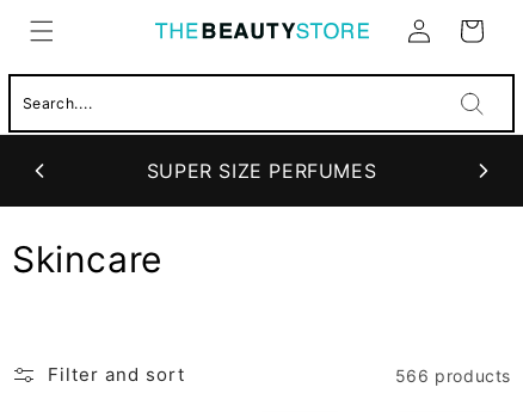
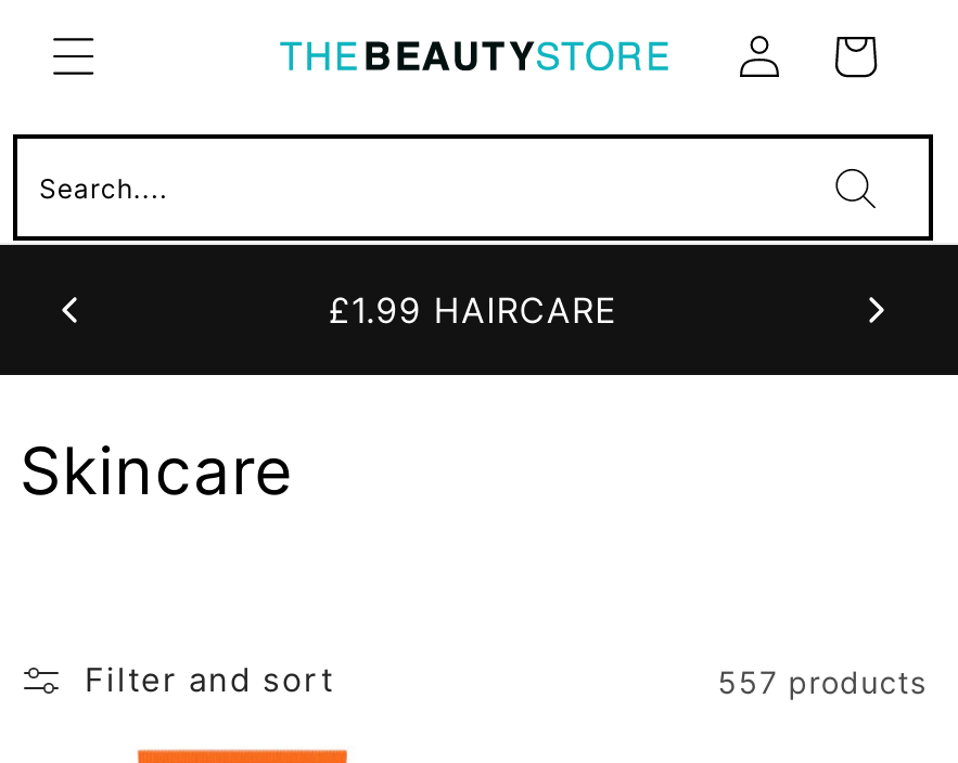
- SUPER SIZE PERFUMES
+ £1.99 HAIRCARE

- 566 products
+ 557 products
